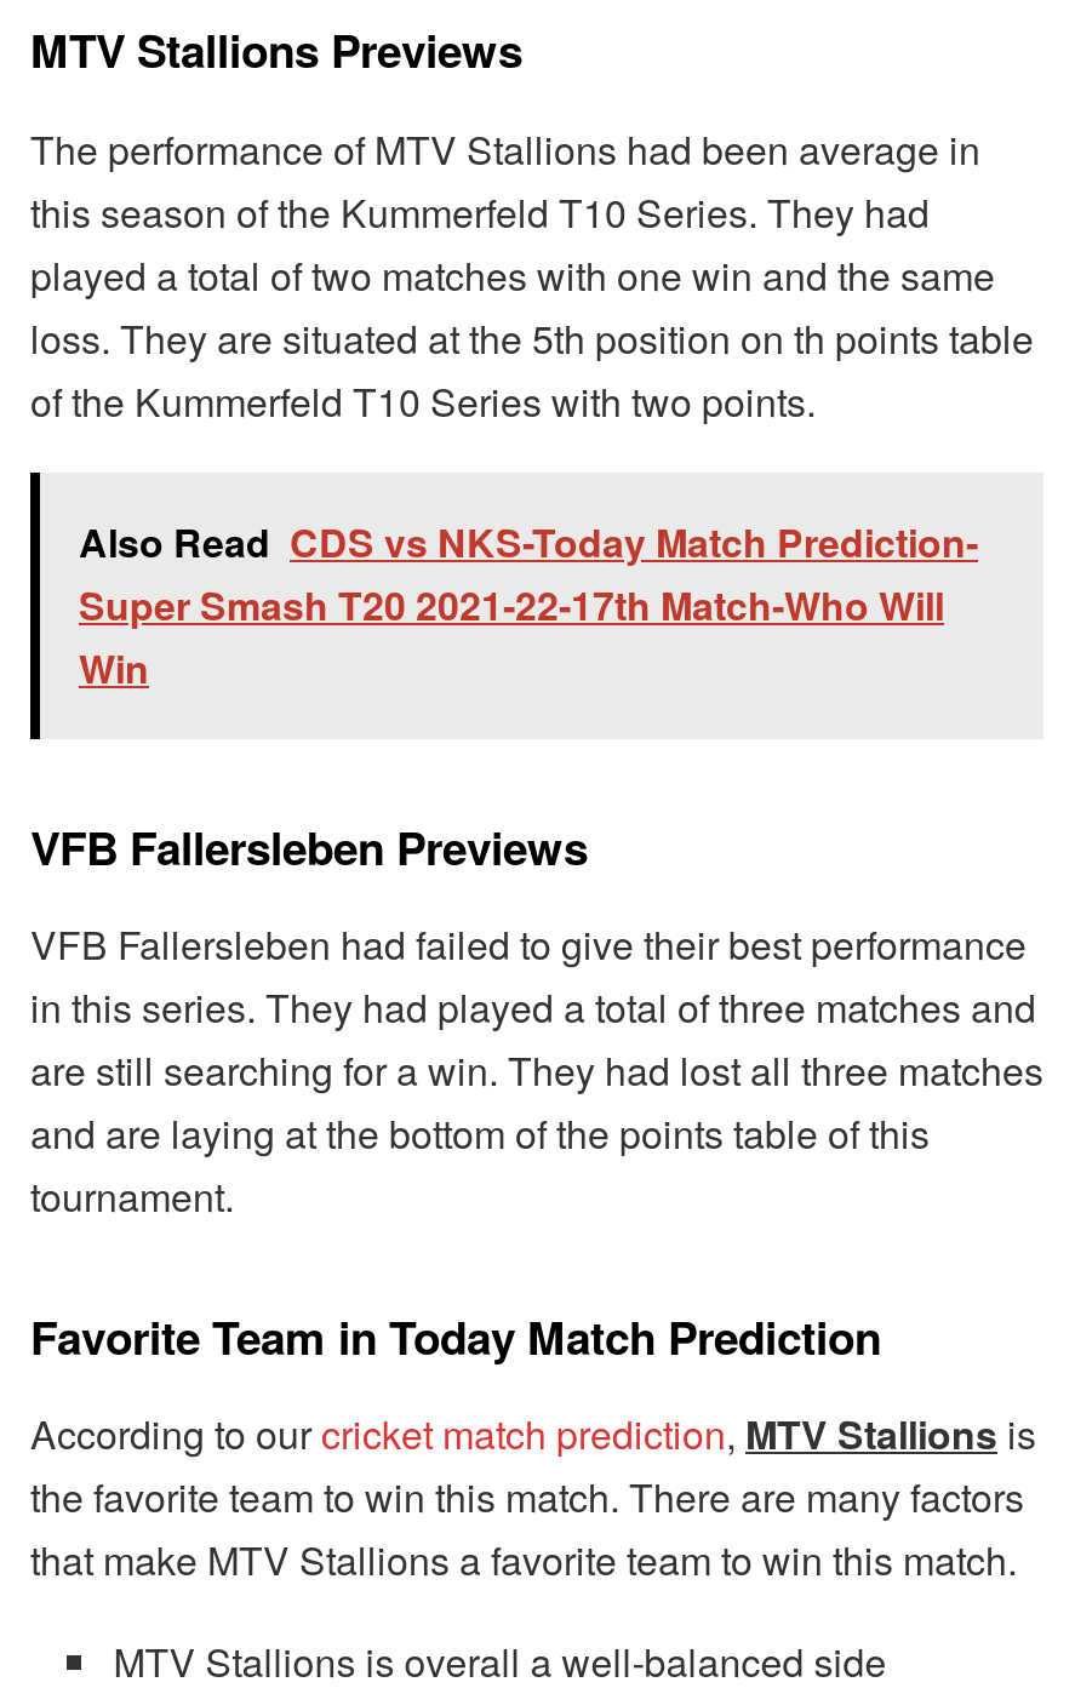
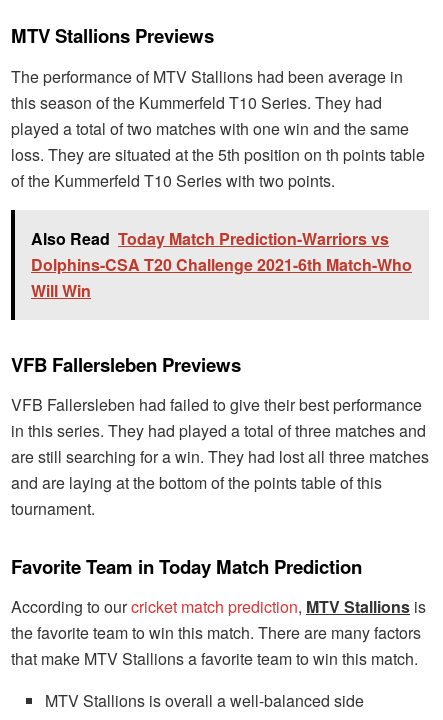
- Also Read CDS vs NKS-Today Match Prediction-
- Super Smash T20 2021-22-17th Match-Who Will
- Win
+ Also Read Today Match Prediction-Warriors vs
+ Dolphins-CSA T20 Challenge 2021-6th Match-Who
+ Will Win
